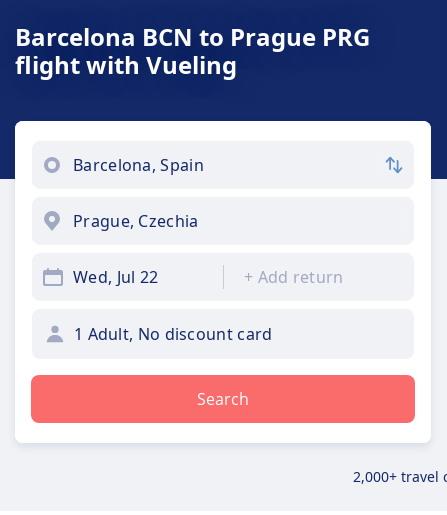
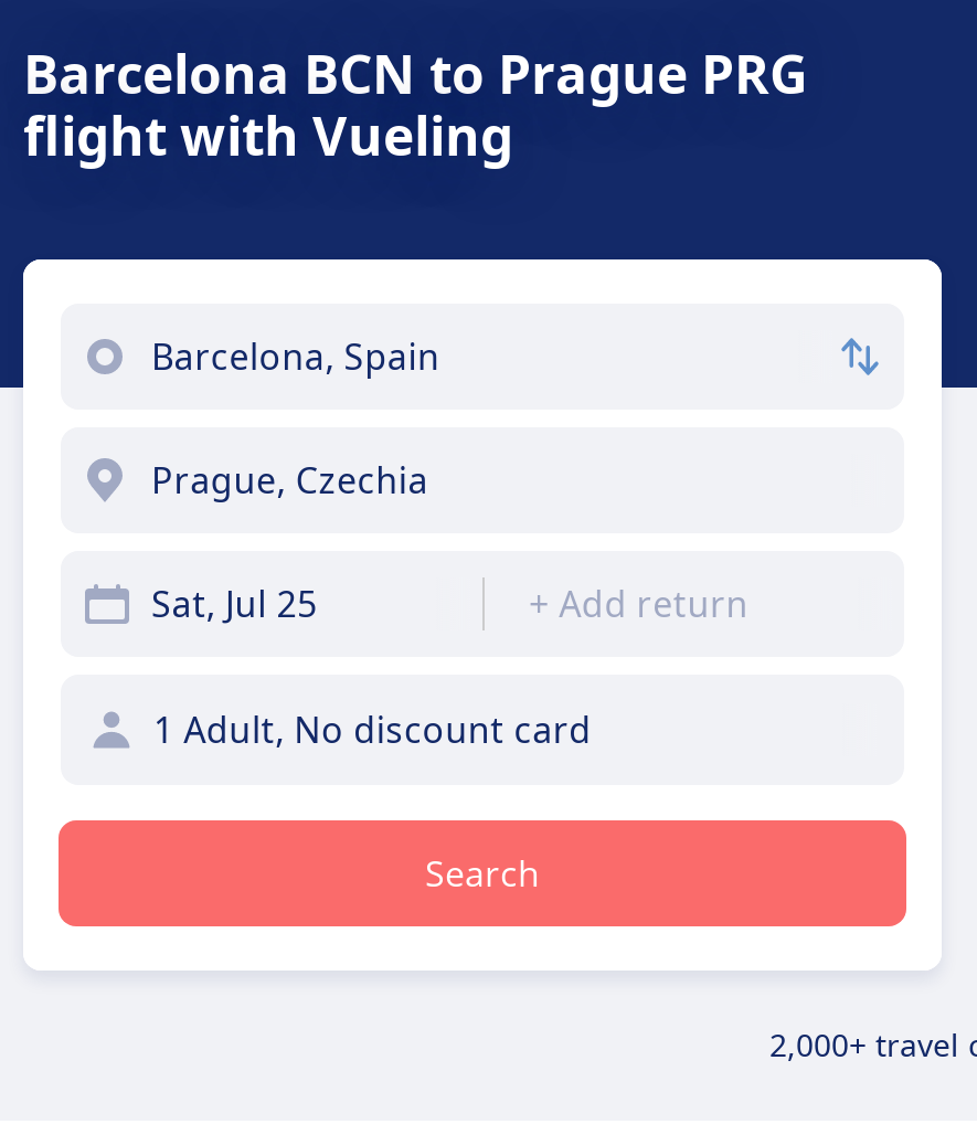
- Wed, Jul 22
+ Sat, Jul 25
